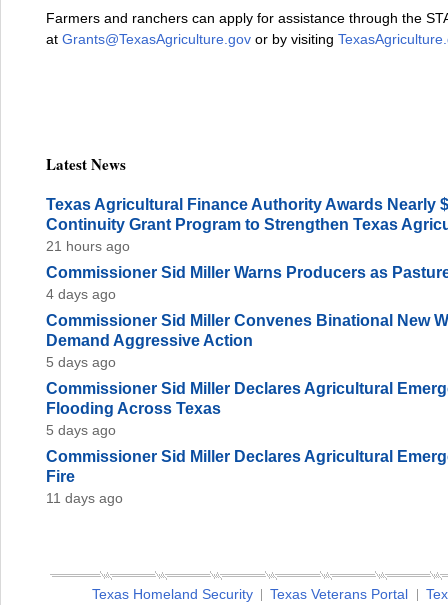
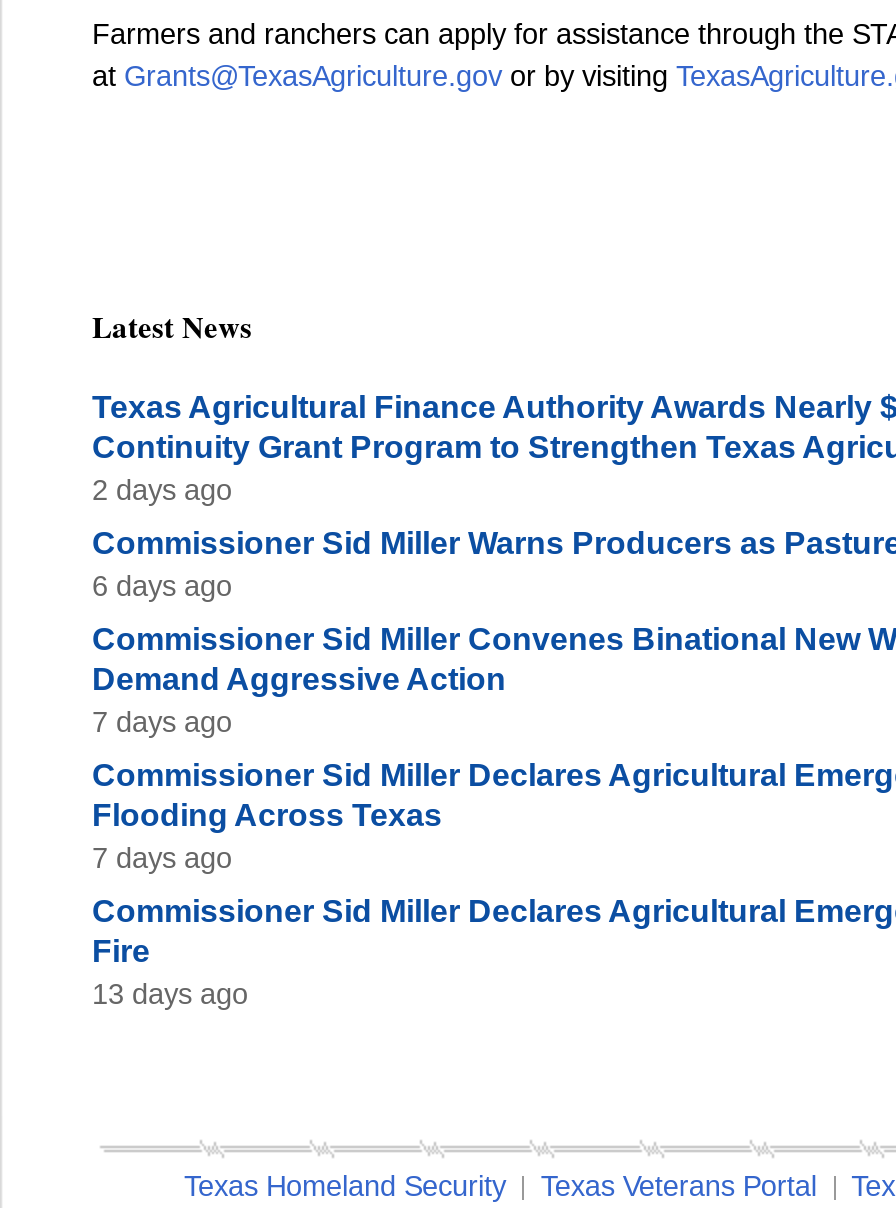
- 21 hours ago
+ 2 days ago

- 4 days ago
+ 6 days ago

- 5 days ago
+ 7 days ago

- 5 days ago
+ 7 days ago

- 11 days ago
+ 13 days ago
